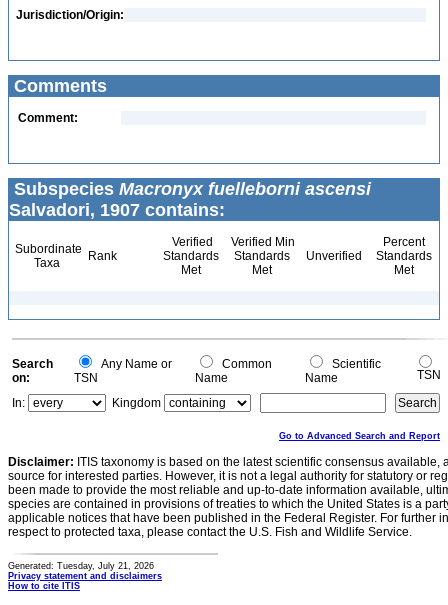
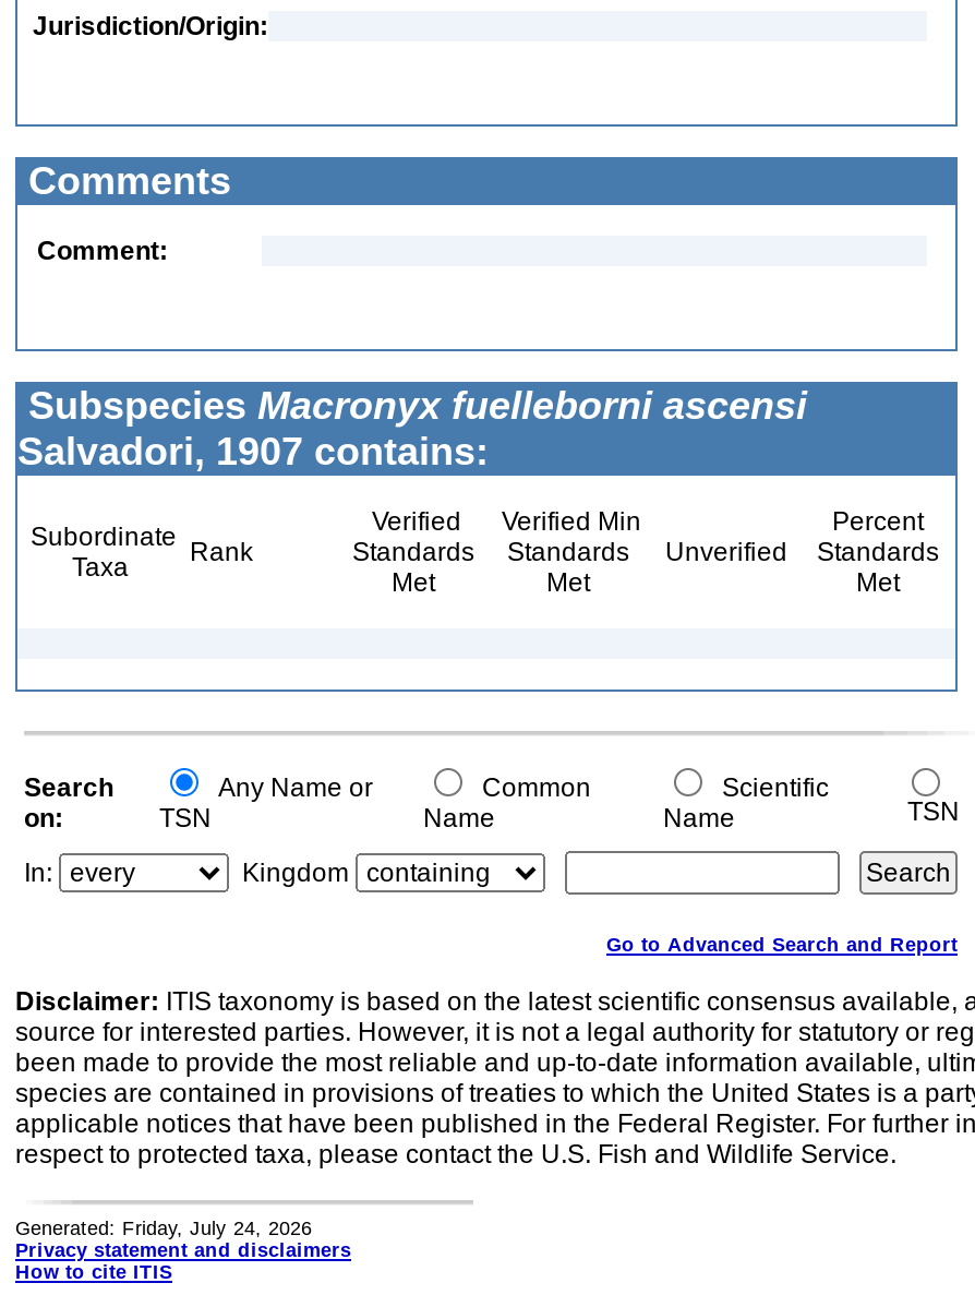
- Generated: Tuesday, July 21, 2026
+ Generated: Friday, July 24, 2026
